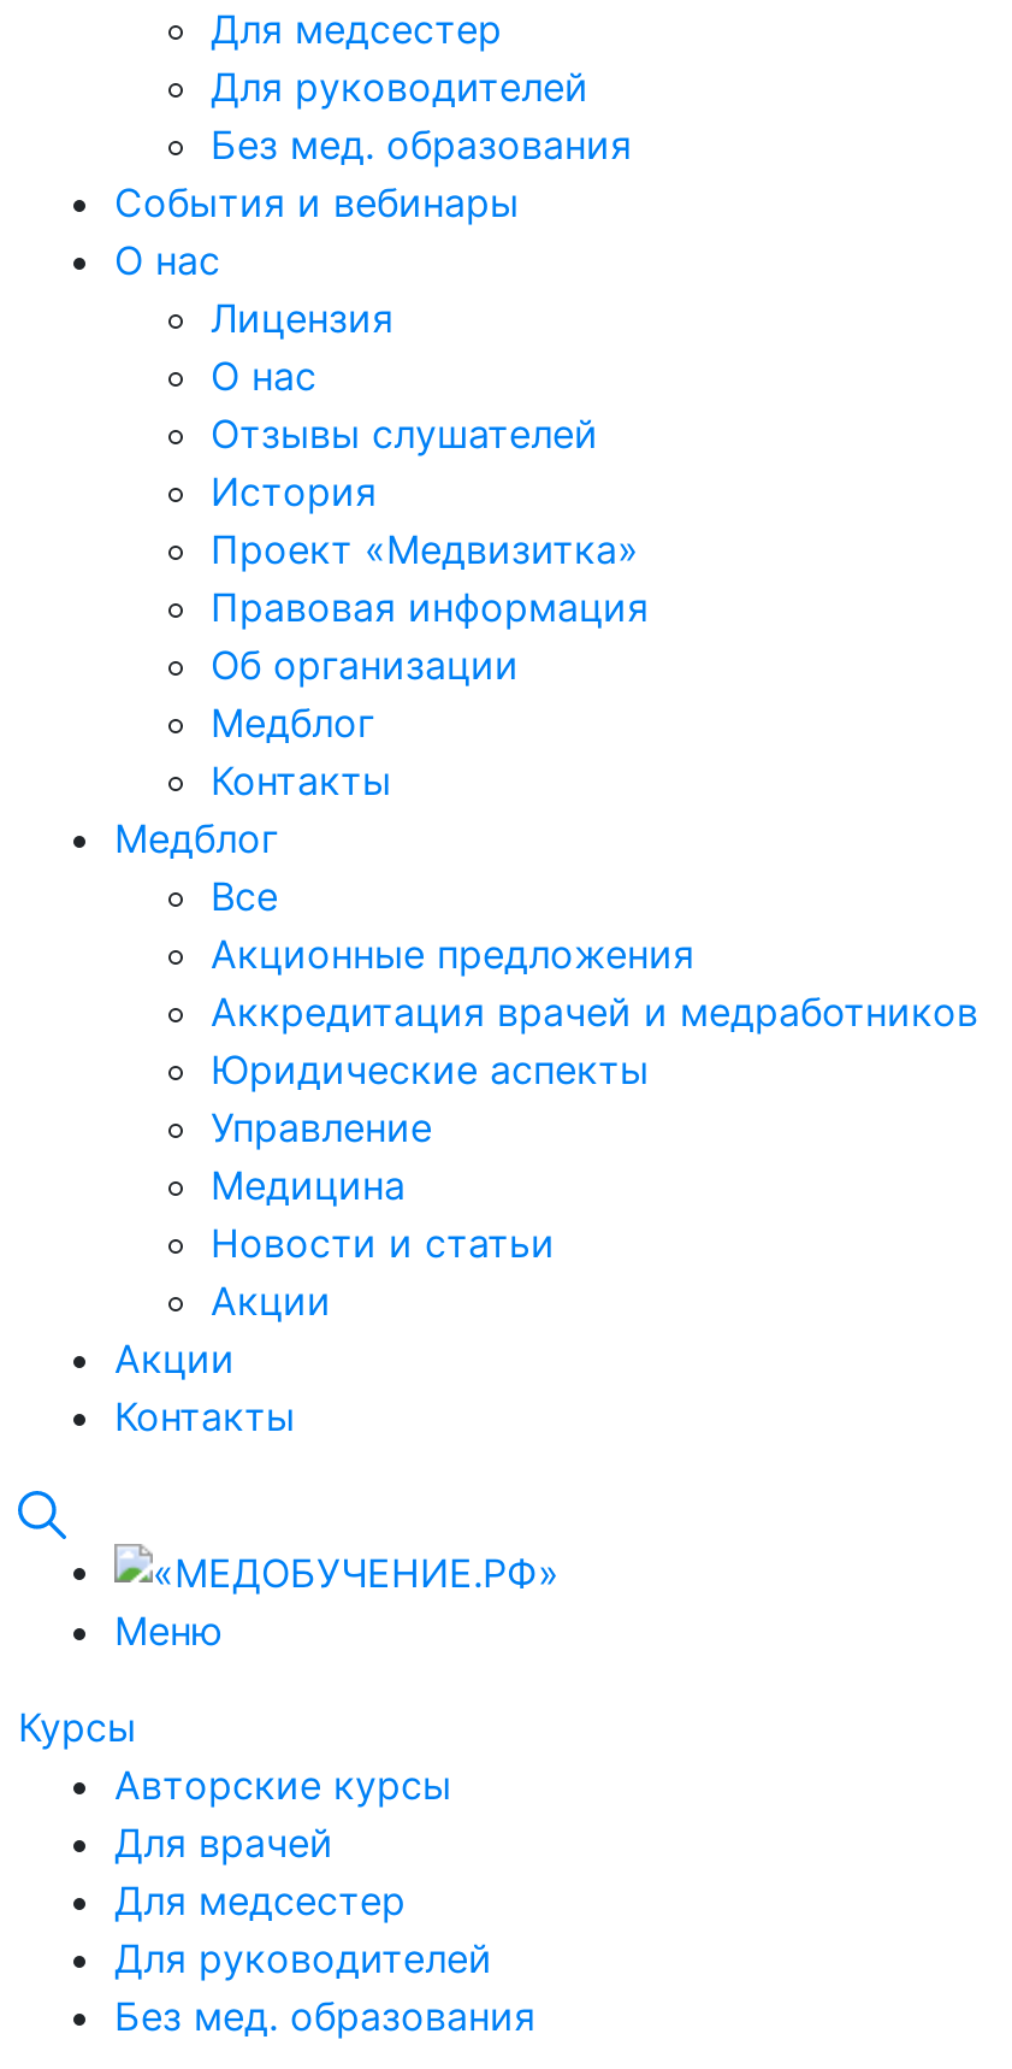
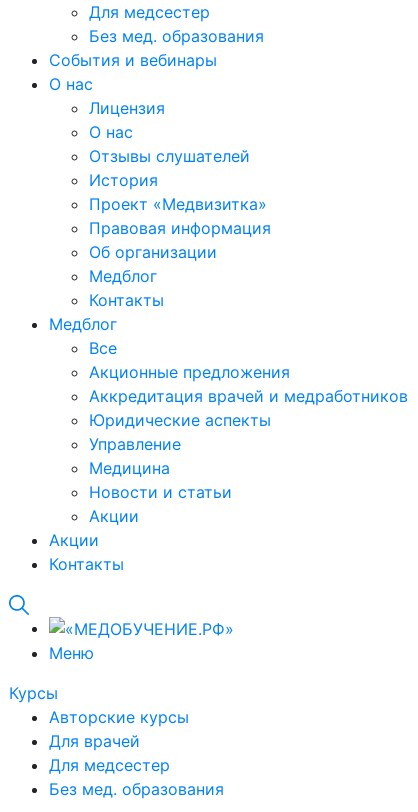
- Для руководителей

- Для руководителей
